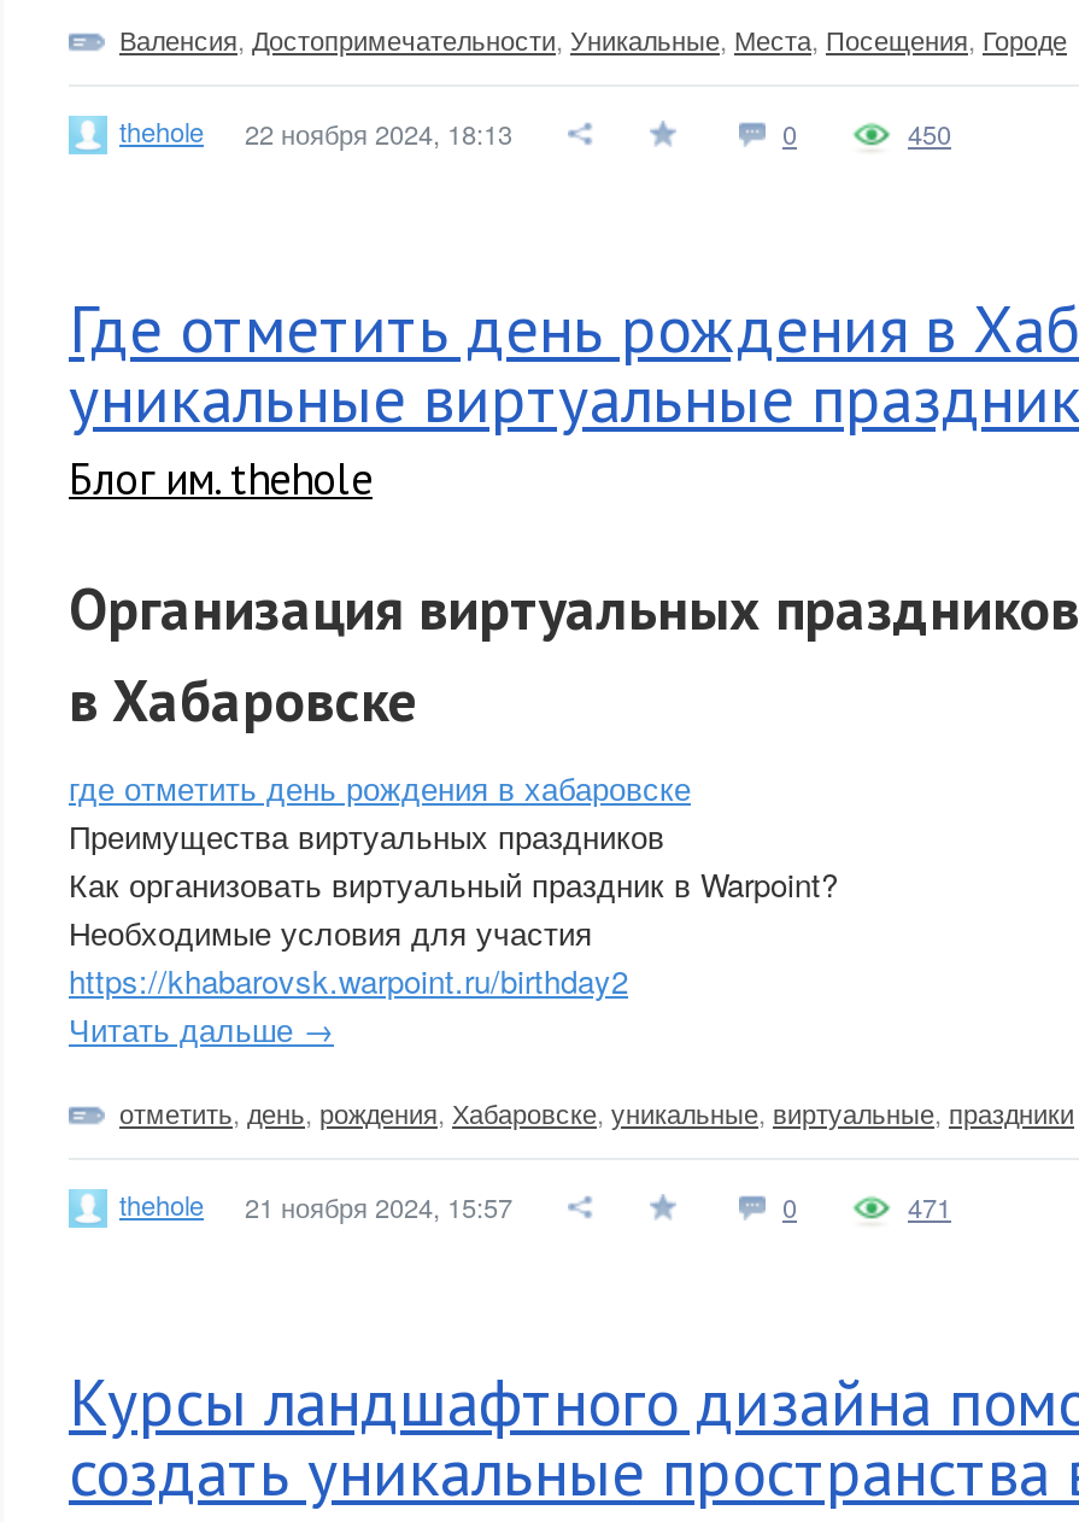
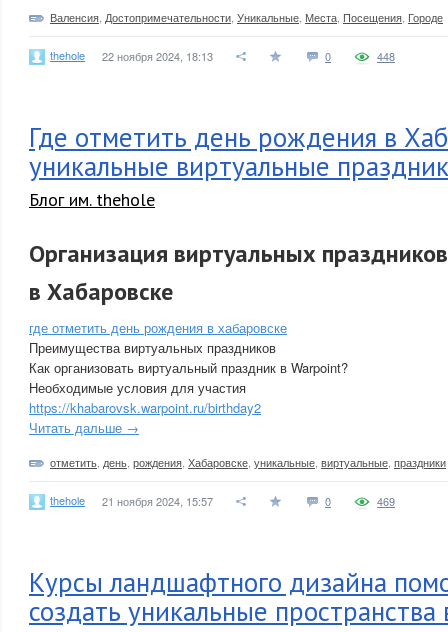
- 450
+ 448

- 471
+ 469
